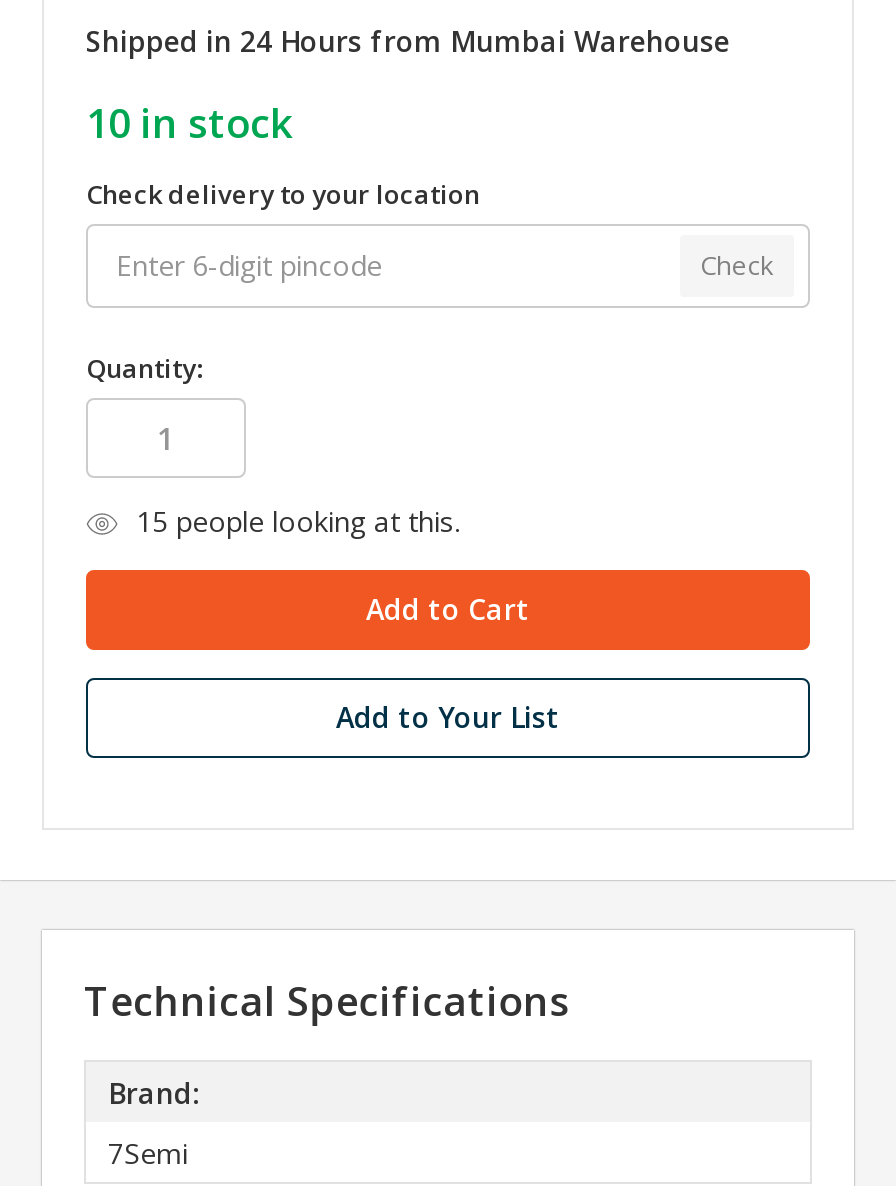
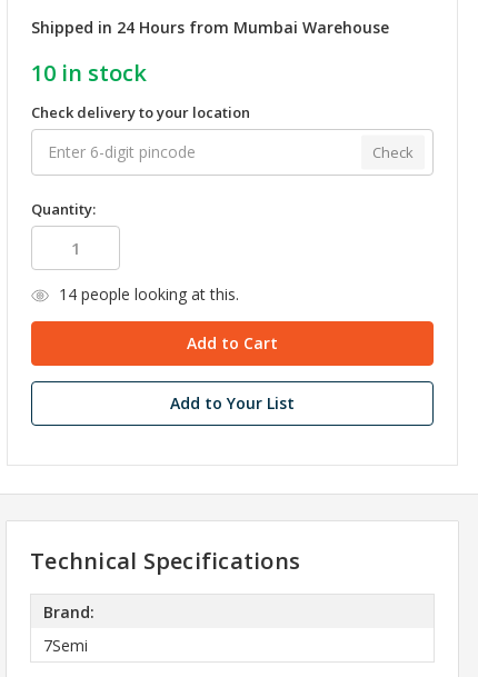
- 15 people looking at this.
+ 14 people looking at this.
